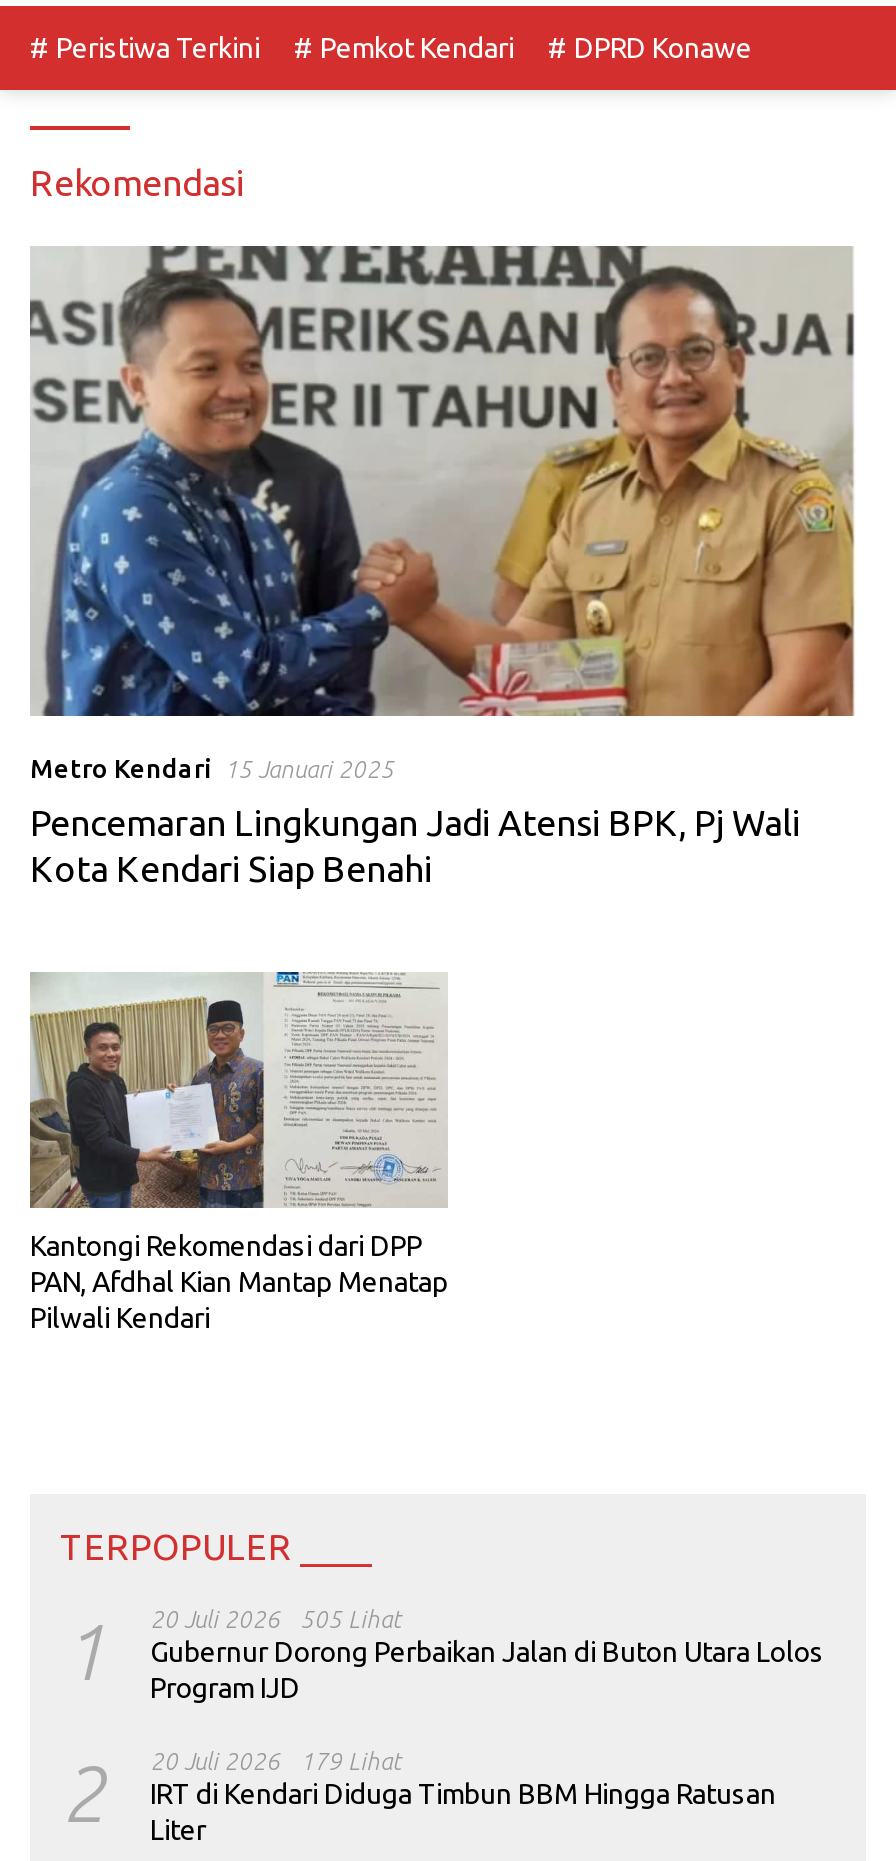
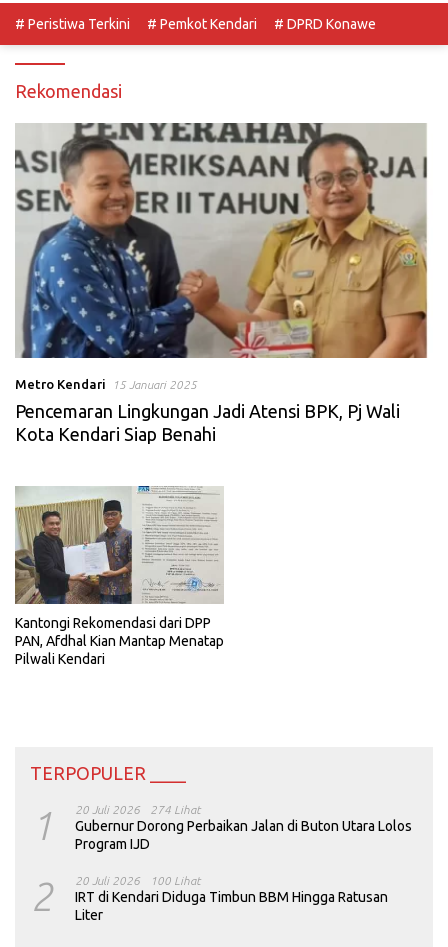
- 1 20 Juli 2026 Gubernur Dorong Perbaikan Jalan di Buton Utara Lolos Program IJD 505 Lihat
+ 1 20 Juli 2026 Gubernur Dorong Perbaikan Jalan di Buton Utara Lolos Program IJD 274 Lihat

- 2 20 Juli 2026 IRT di Kendari Diduga Timbun BBM Hingga Ratusan Liter 179 Lihat
+ 2 20 Juli 2026 IRT di Kendari Diduga Timbun BBM Hingga Ratusan Liter 100 Lihat
